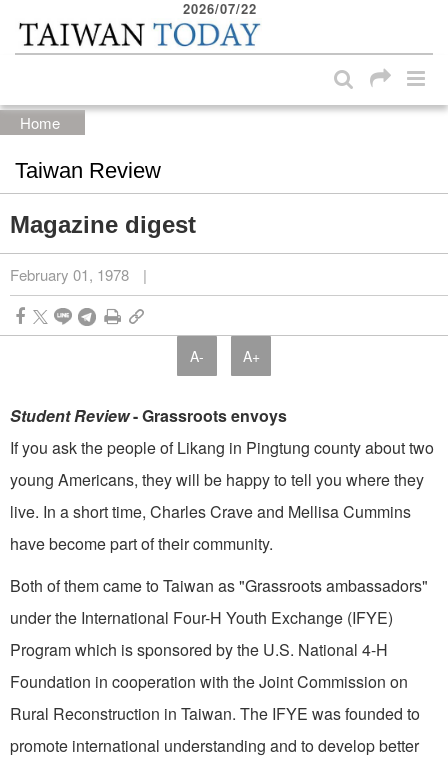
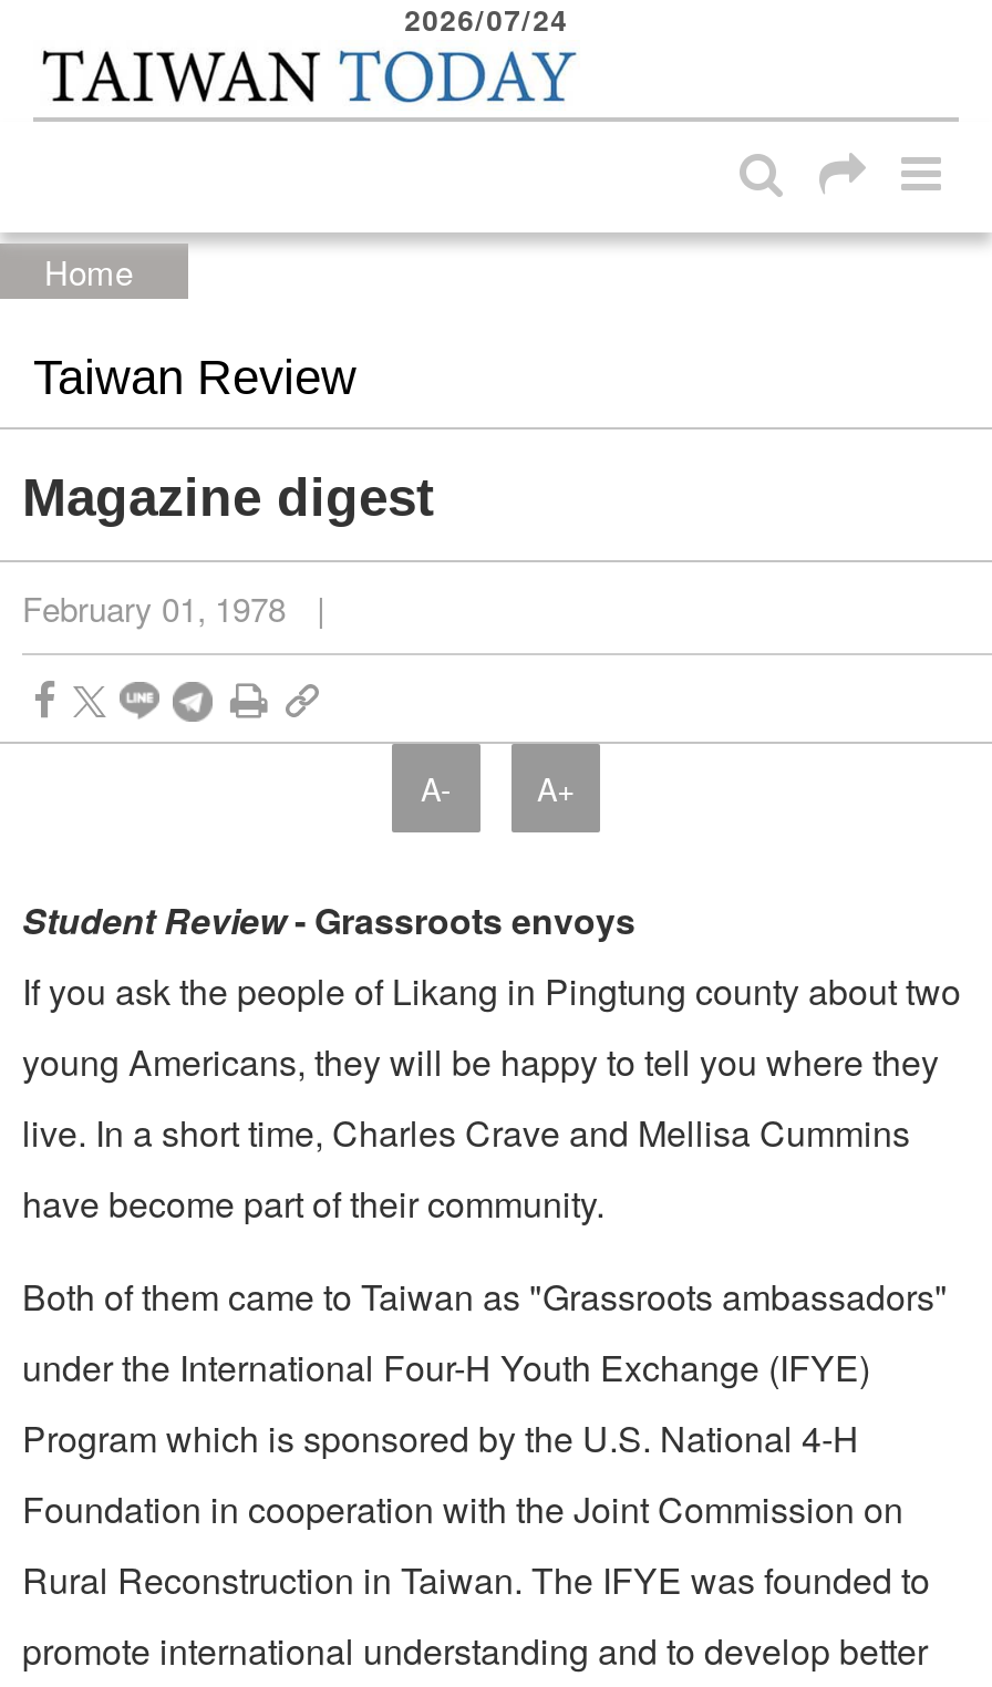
- 2026/07/22
+ 2026/07/24
